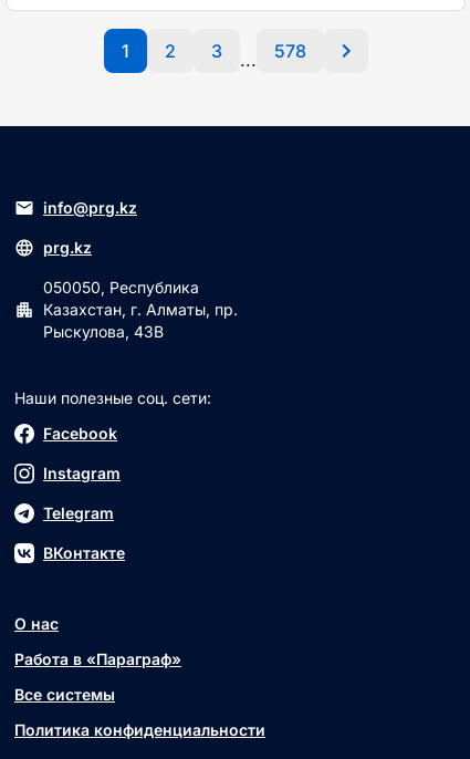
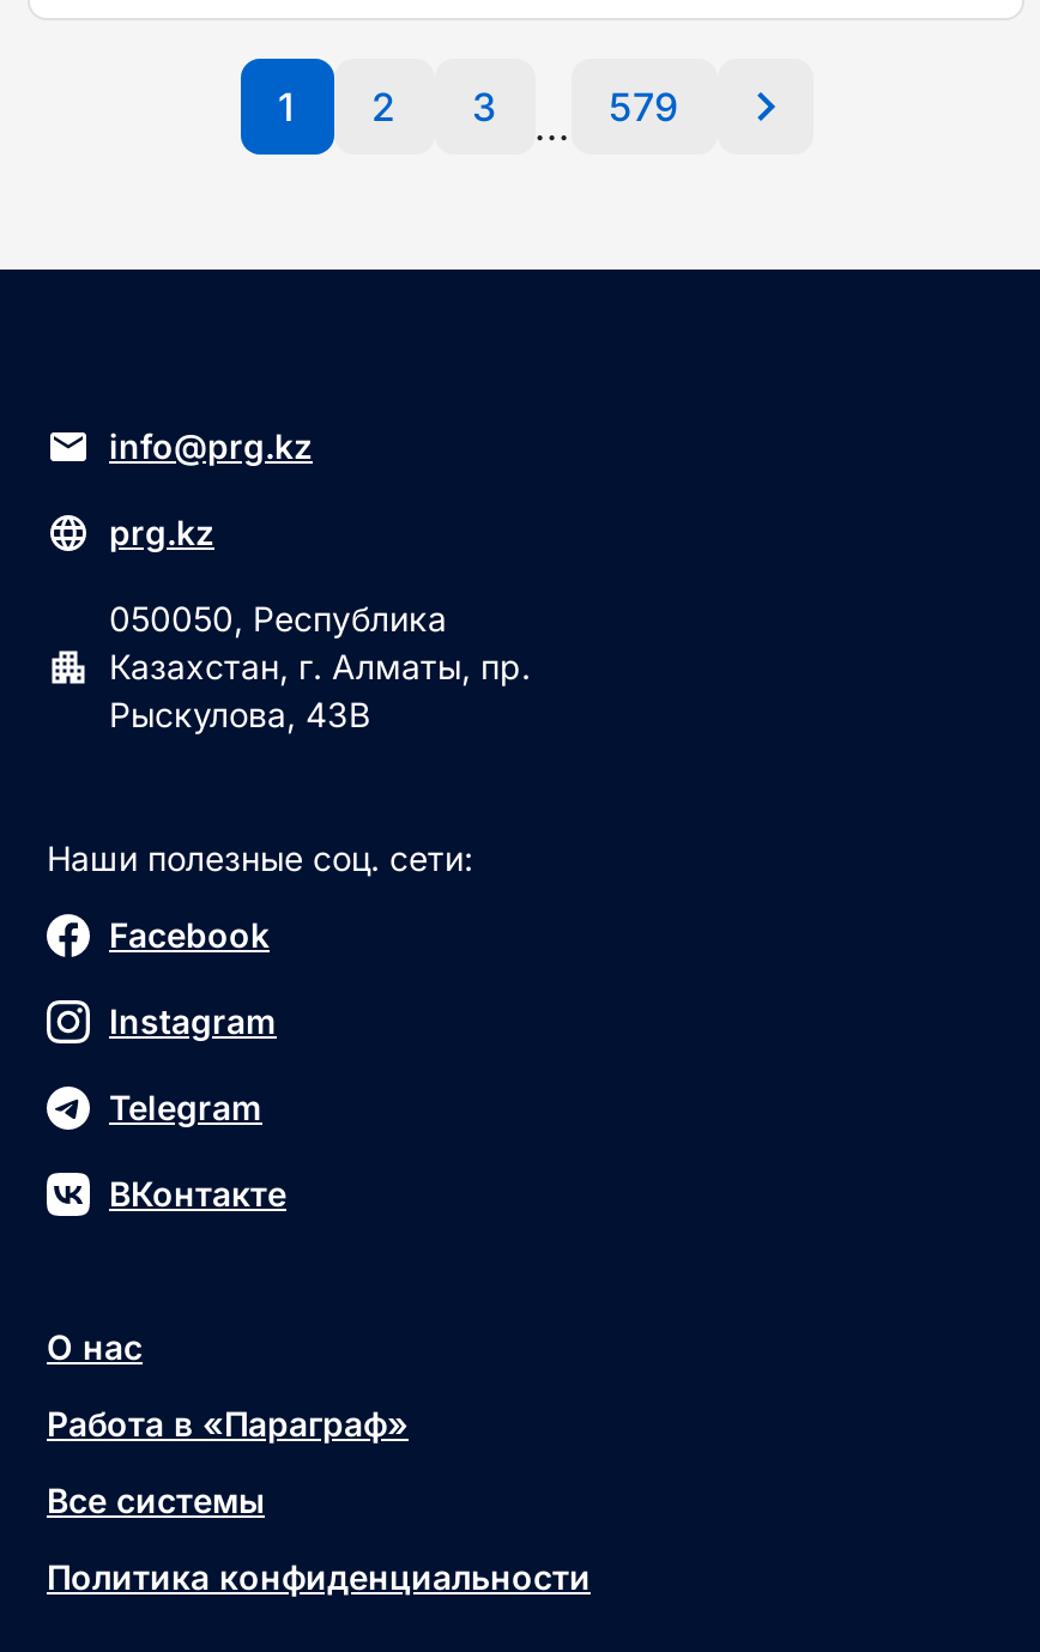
- 578
+ 579
